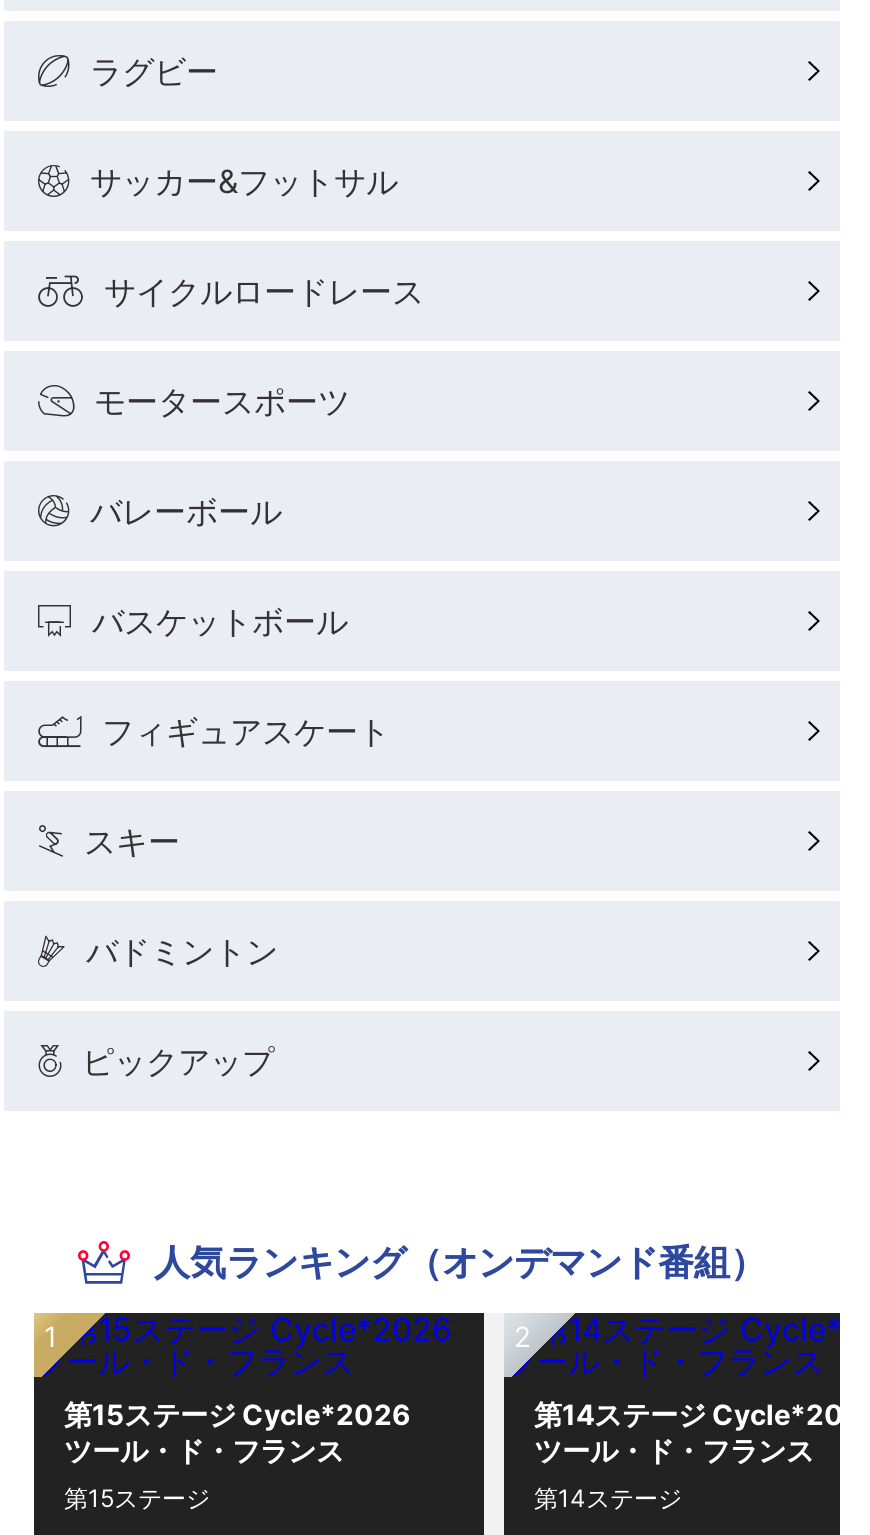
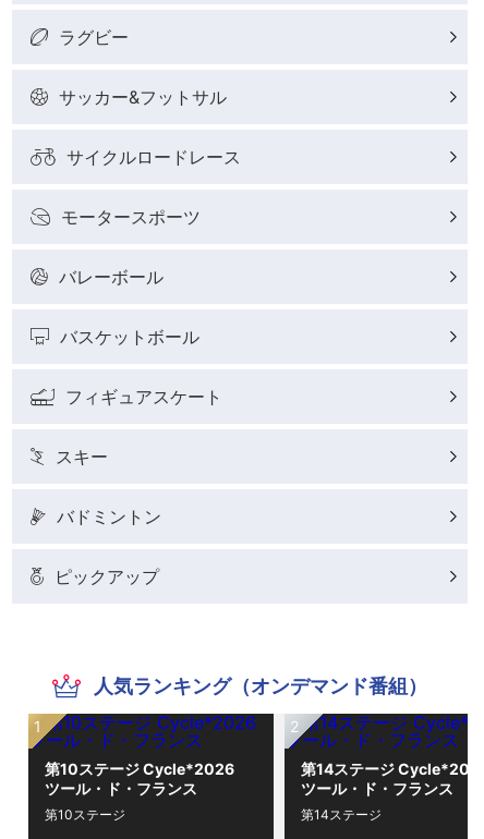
- 第15ステージ Cycle*2026
+ 第10ステージ Cycle*2026

- 第15ステージ
+ 第10ステージ
